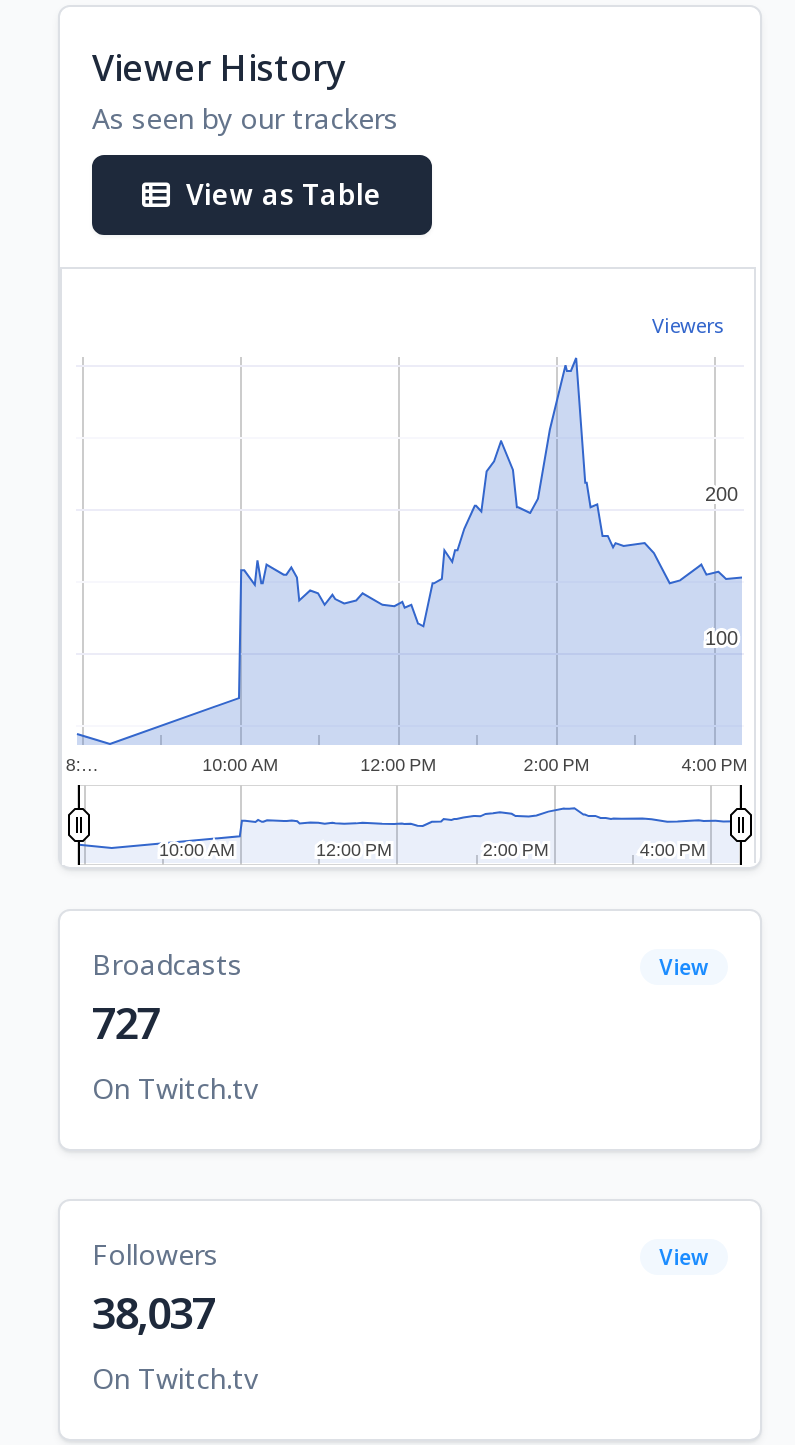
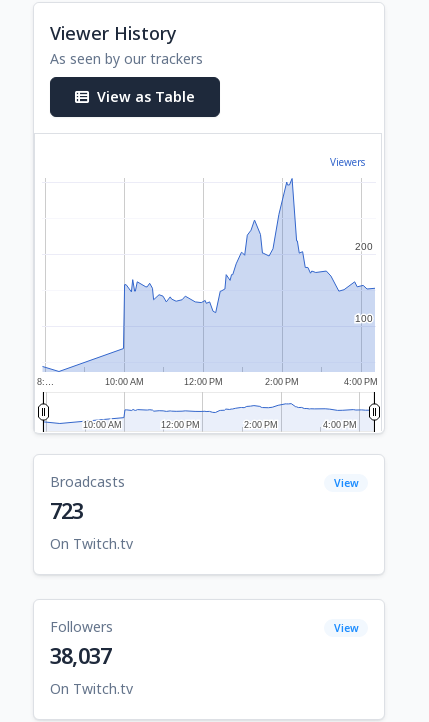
- 727
+ 723
